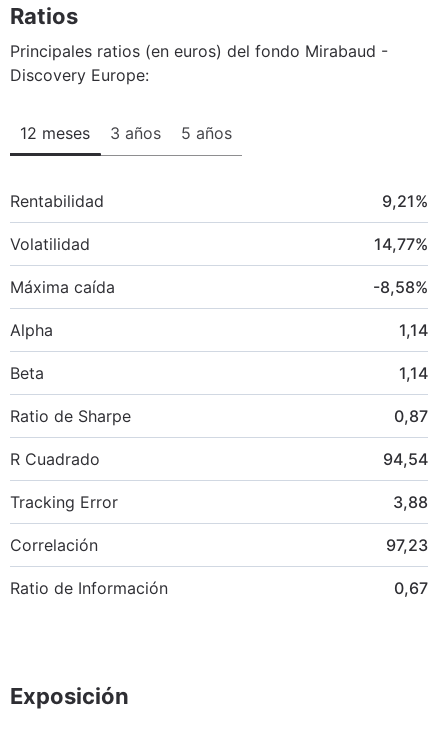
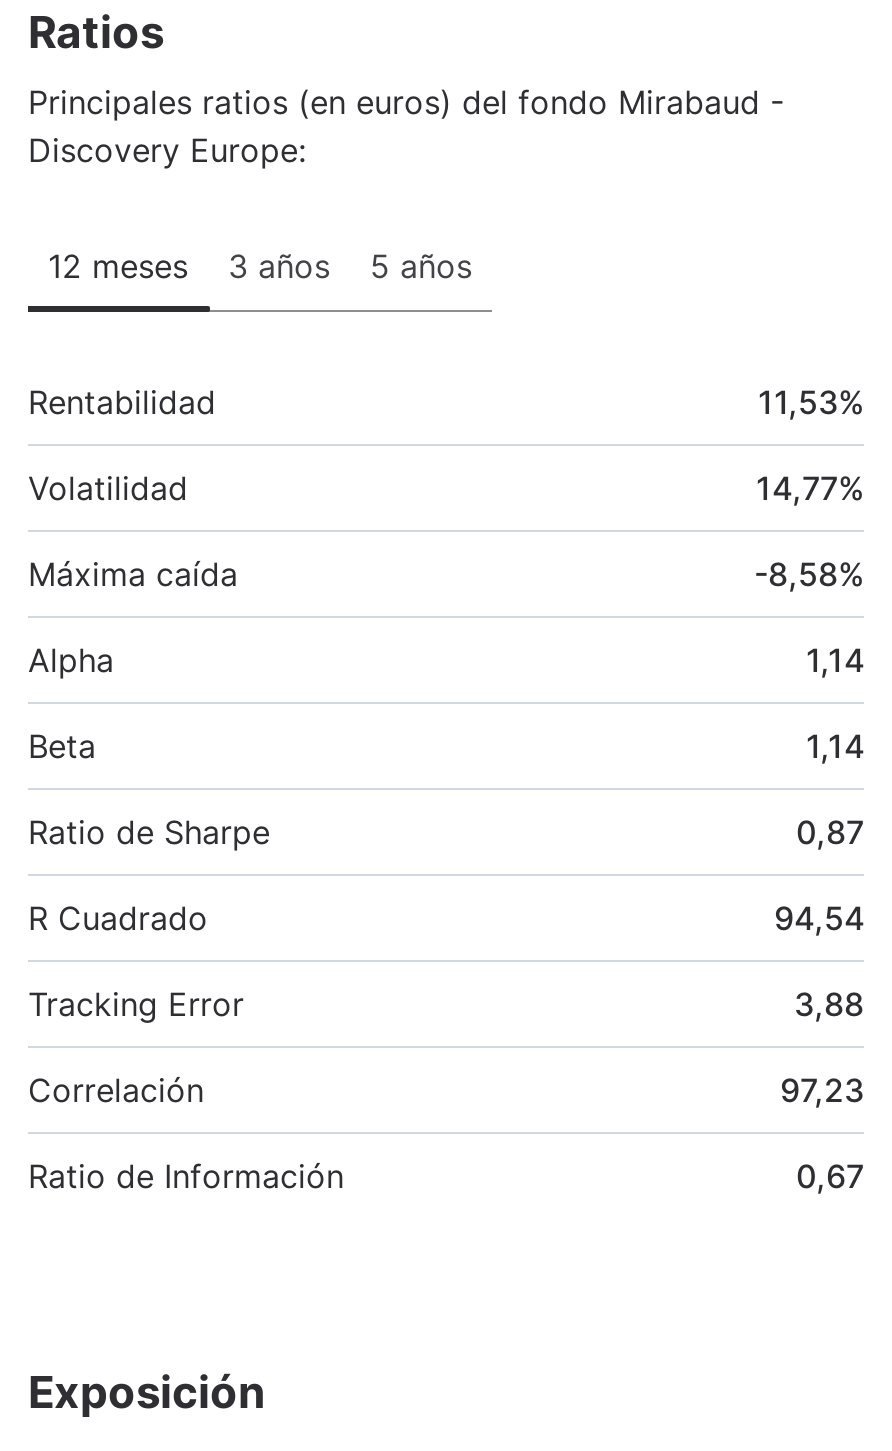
- 9,21%
+ 11,53%
